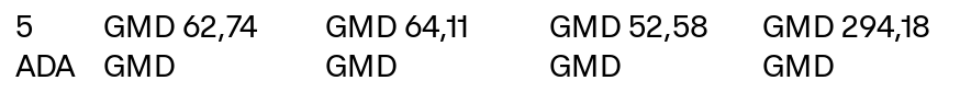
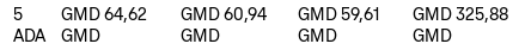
- GMD 62,74
+ GMD 64,62

- GMD 64,11
+ GMD 60,94

- GMD 52,58
+ GMD 59,61

- GMD 294,18
+ GMD 325,88
